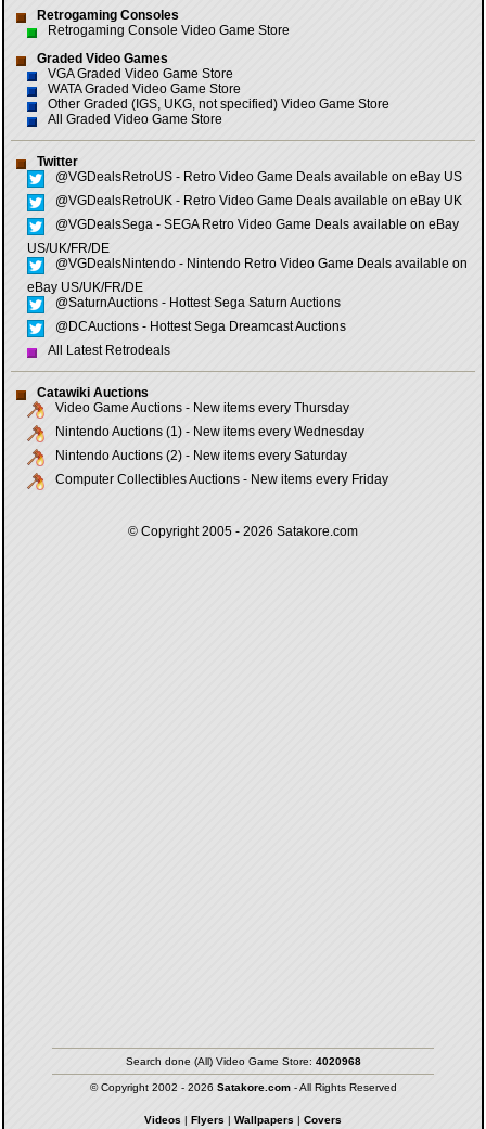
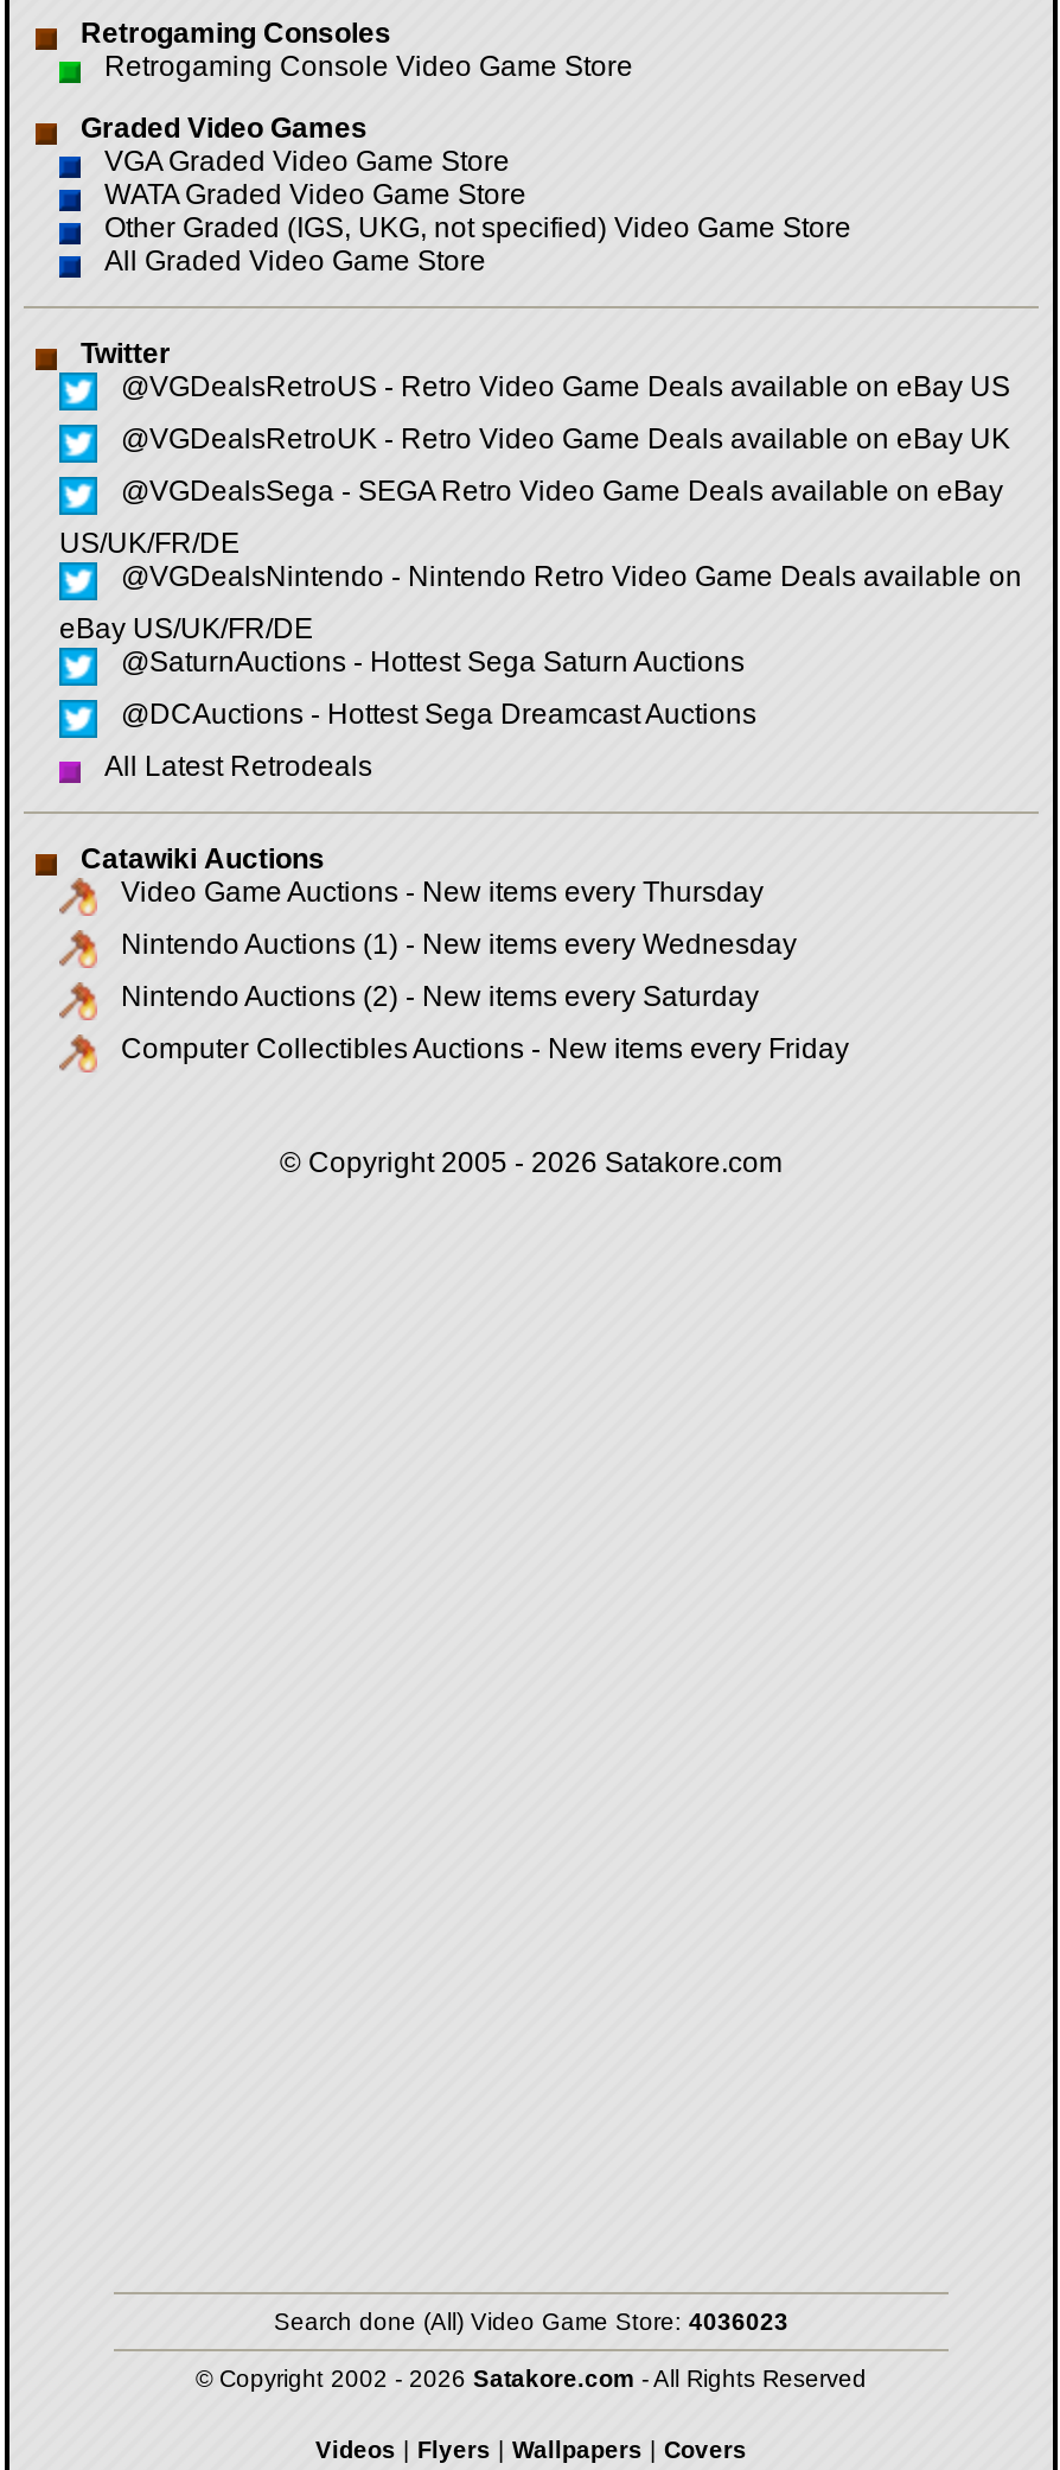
- Search done (All) Video Game Store: 4020968
+ Search done (All) Video Game Store: 4036023
